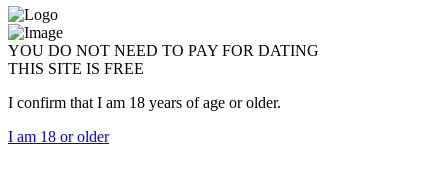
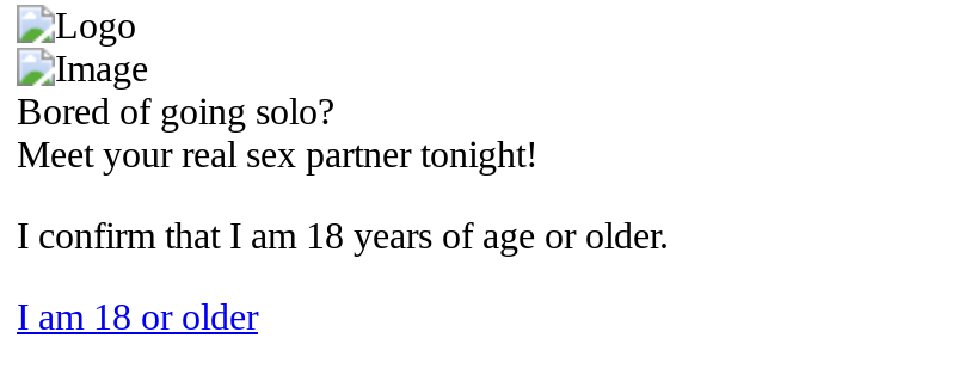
- YOU DO NOT NEED TO PAY FOR DATING
- THIS SITE IS FREE
+ Bored of going solo?
+ Meet your real sex partner tonight!
